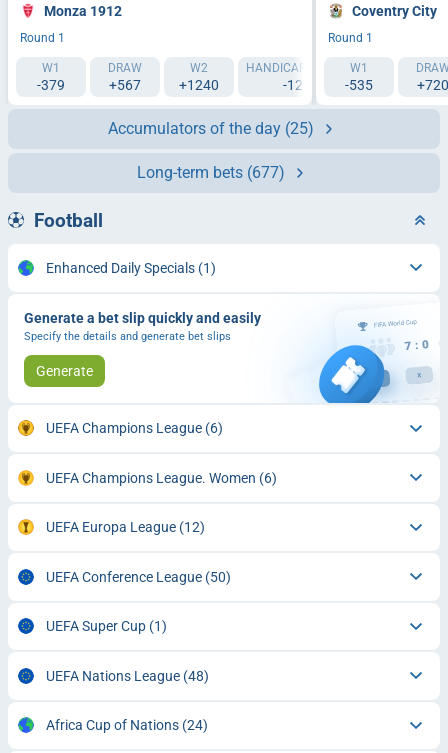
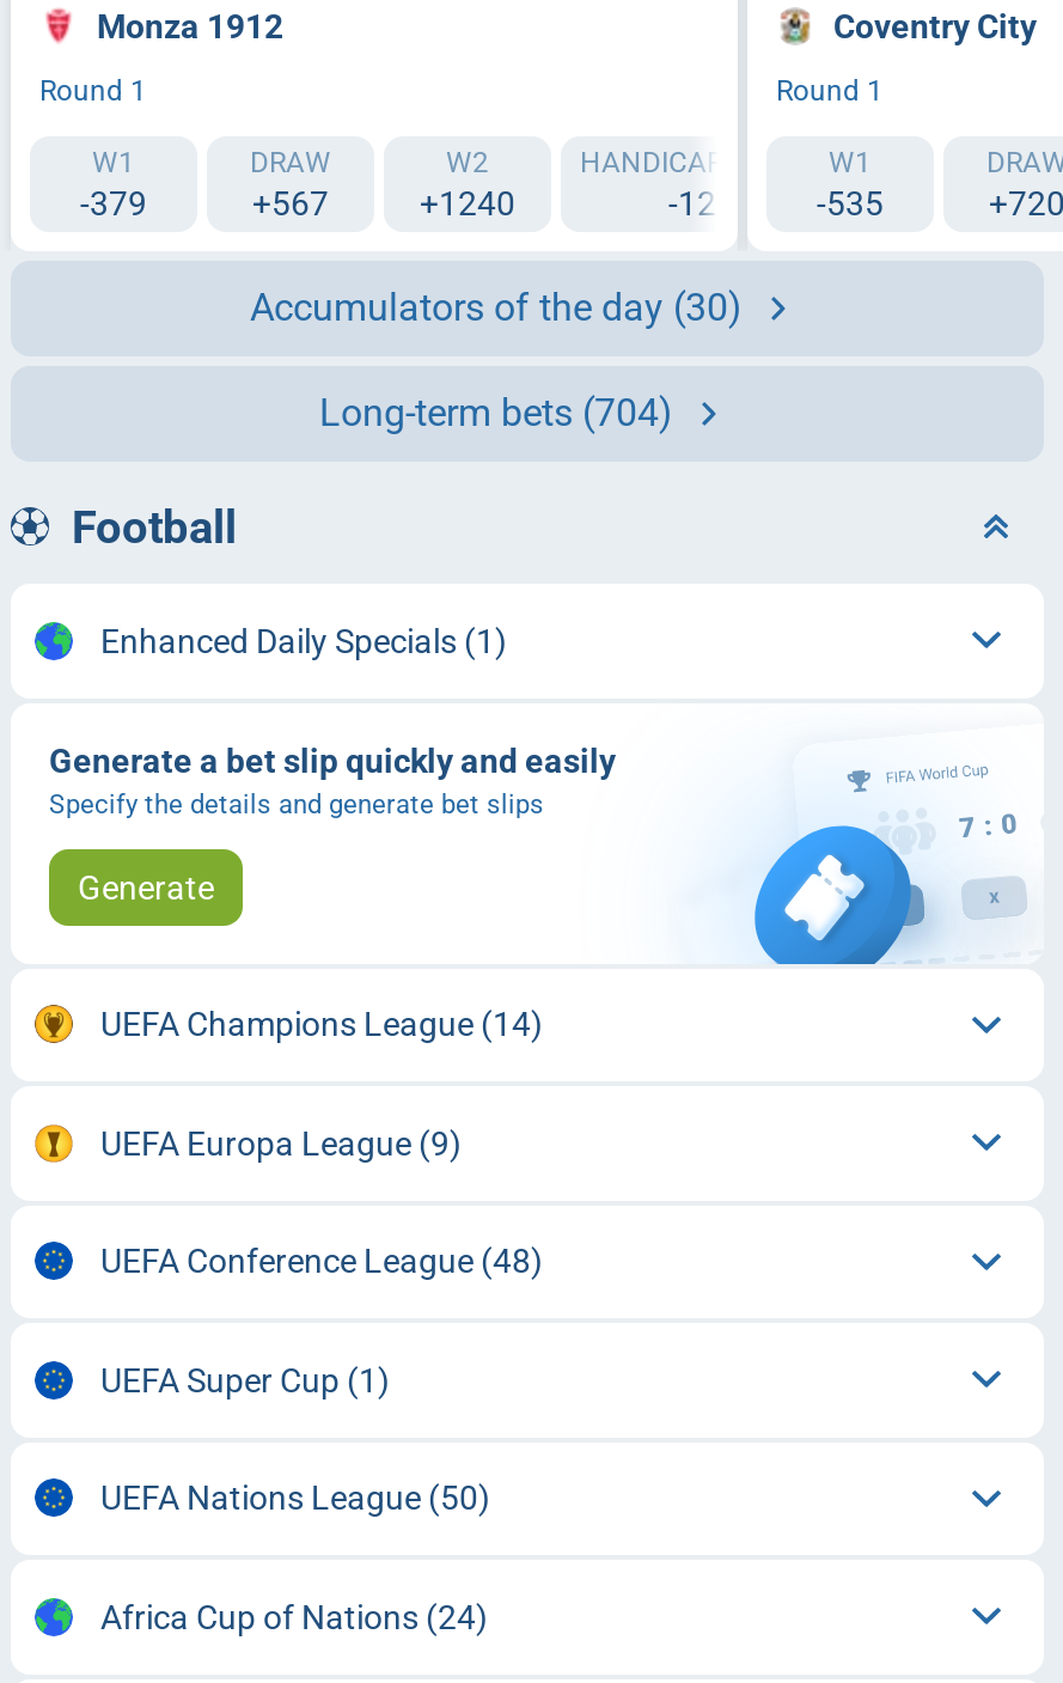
- Accumulators of the day (25)
+ Accumulators of the day (30)

- Long-term bets (677)
+ Long-term bets (704)

- UEFA Champions League (6)
- UEFA Champions League. Women (6)
- UEFA Europa League (12)
- UEFA Conference League (50)
+ UEFA Champions League (14)
+ UEFA Europa League (9)
+ UEFA Conference League (48)

- UEFA Nations League (48)
+ UEFA Nations League (50)
